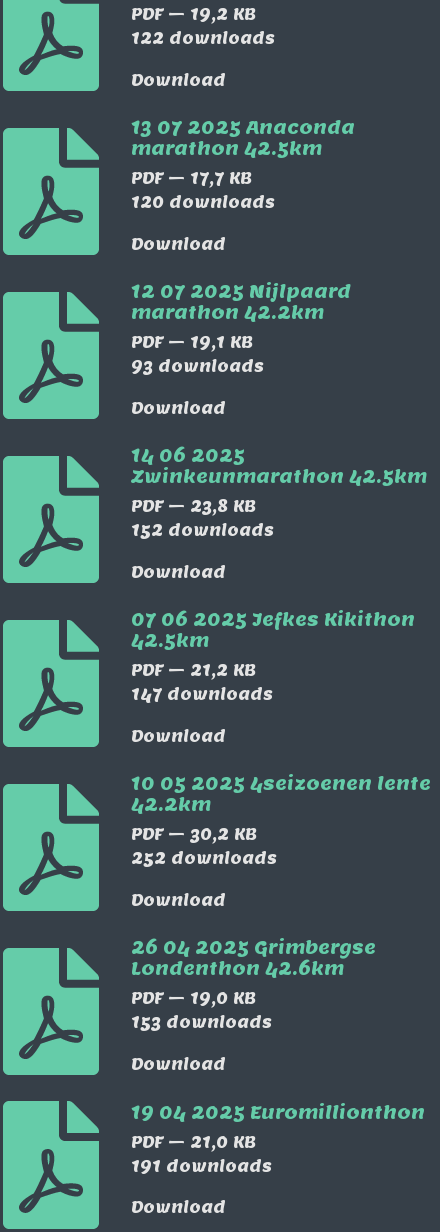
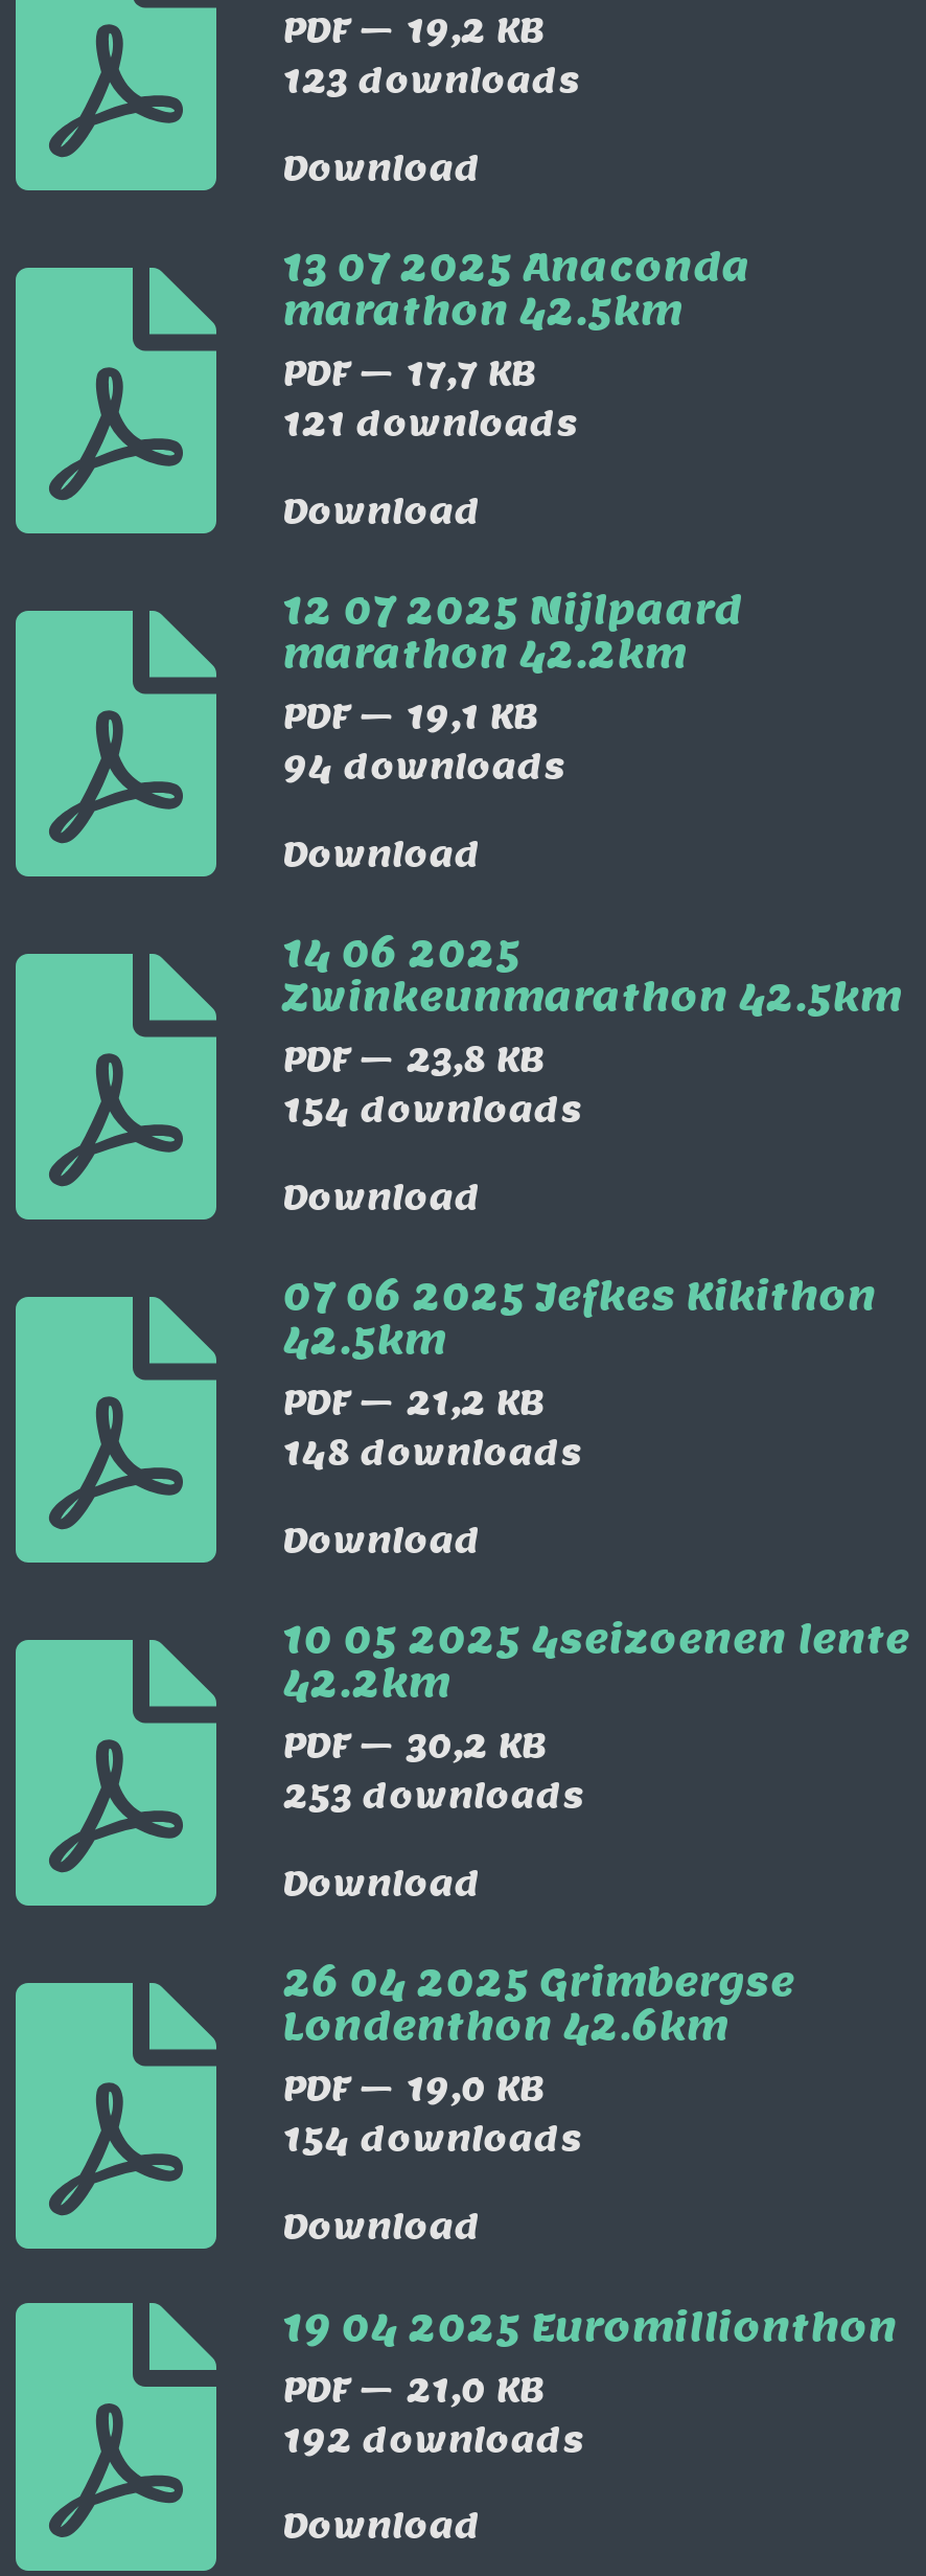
- 122 downloads
+ 123 downloads

- 120 downloads
+ 121 downloads

- 93 downloads
+ 94 downloads

- 152 downloads
+ 154 downloads

- 147 downloads
+ 148 downloads

- 252 downloads
+ 253 downloads

- 153 downloads
+ 154 downloads

- 191 downloads
+ 192 downloads
